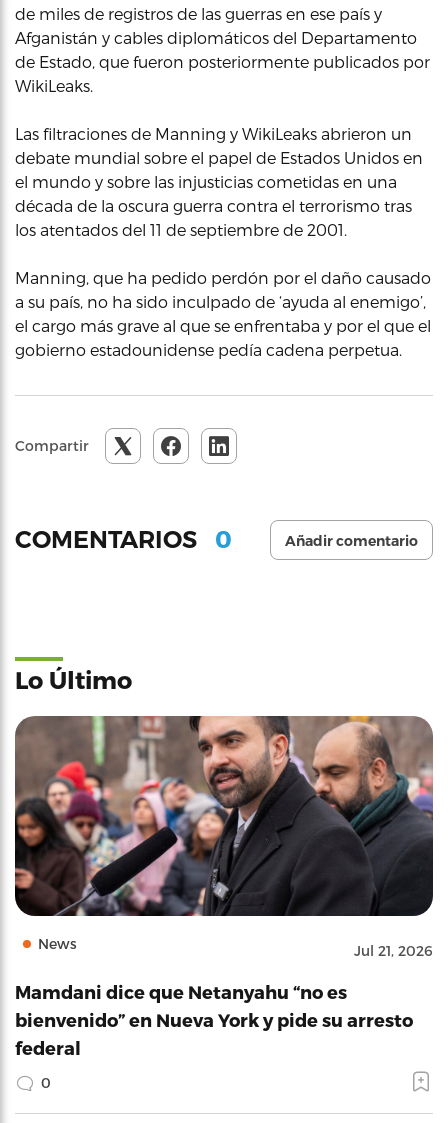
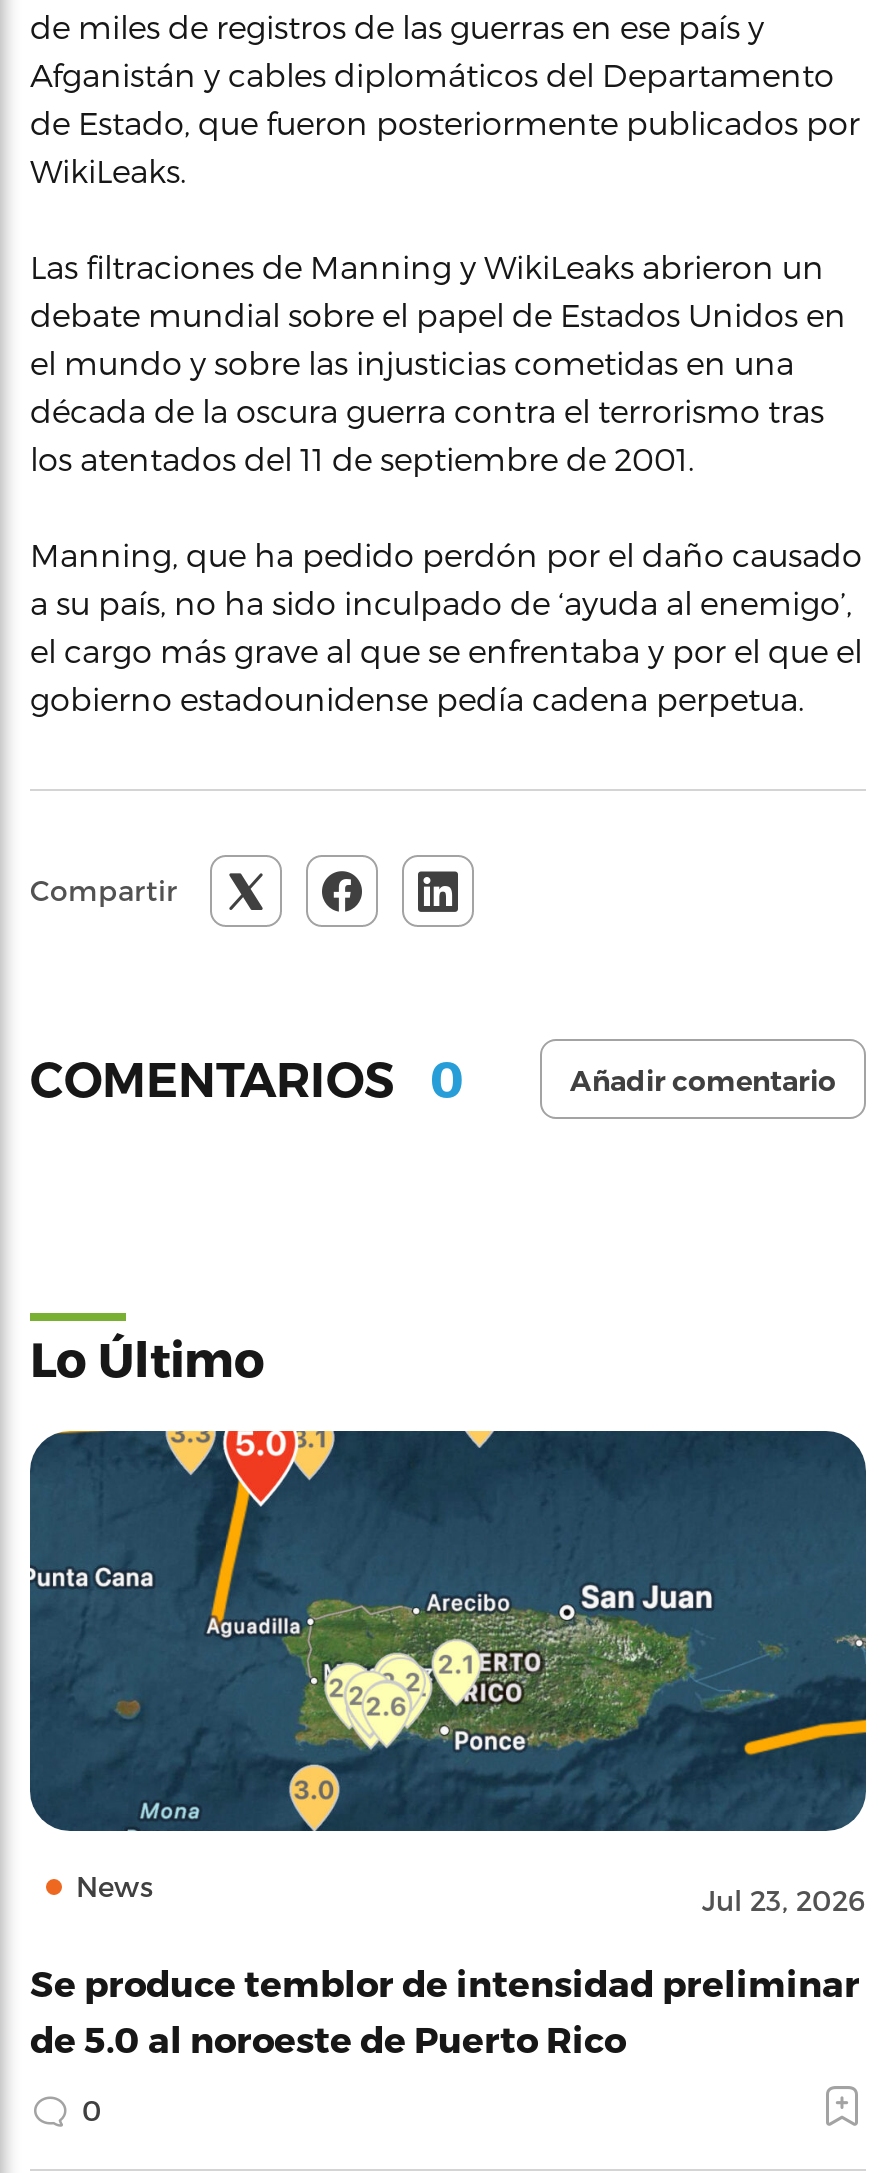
- [image]
- Jul 21, 2026
+ [image]
+ Jul 23, 2026

- Mamdani dice que Netanyahu “no es
- bienvenido” en Nueva York y pide su arresto
- federal
+ Se produce temblor de intensidad preliminar
+ de 5.0 al noroeste de Puerto Rico
